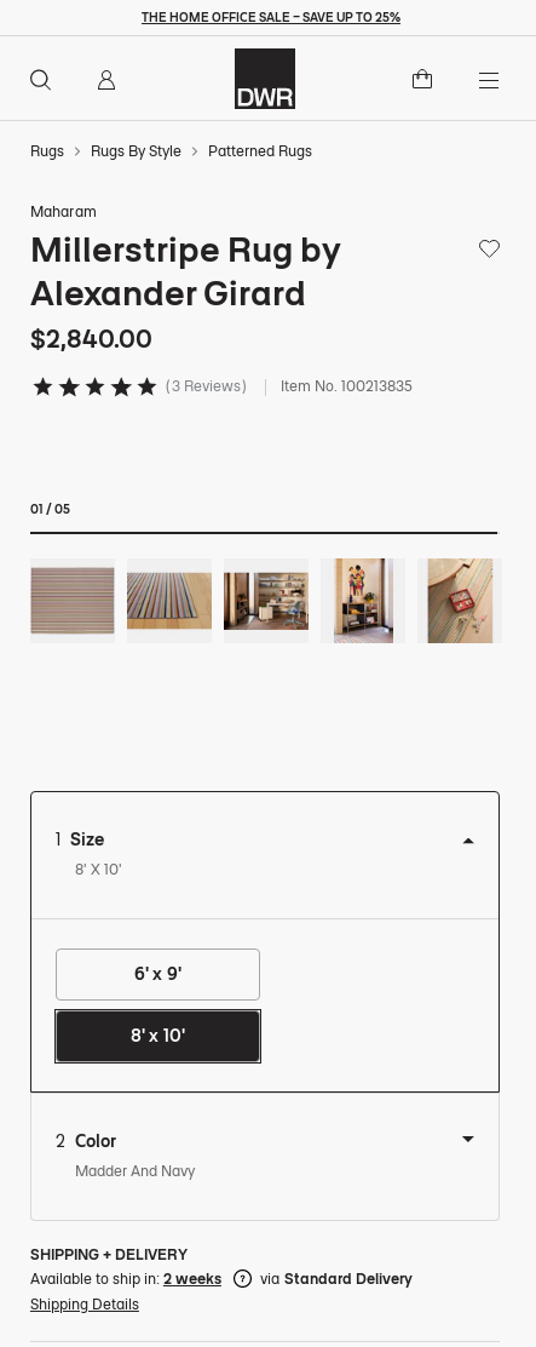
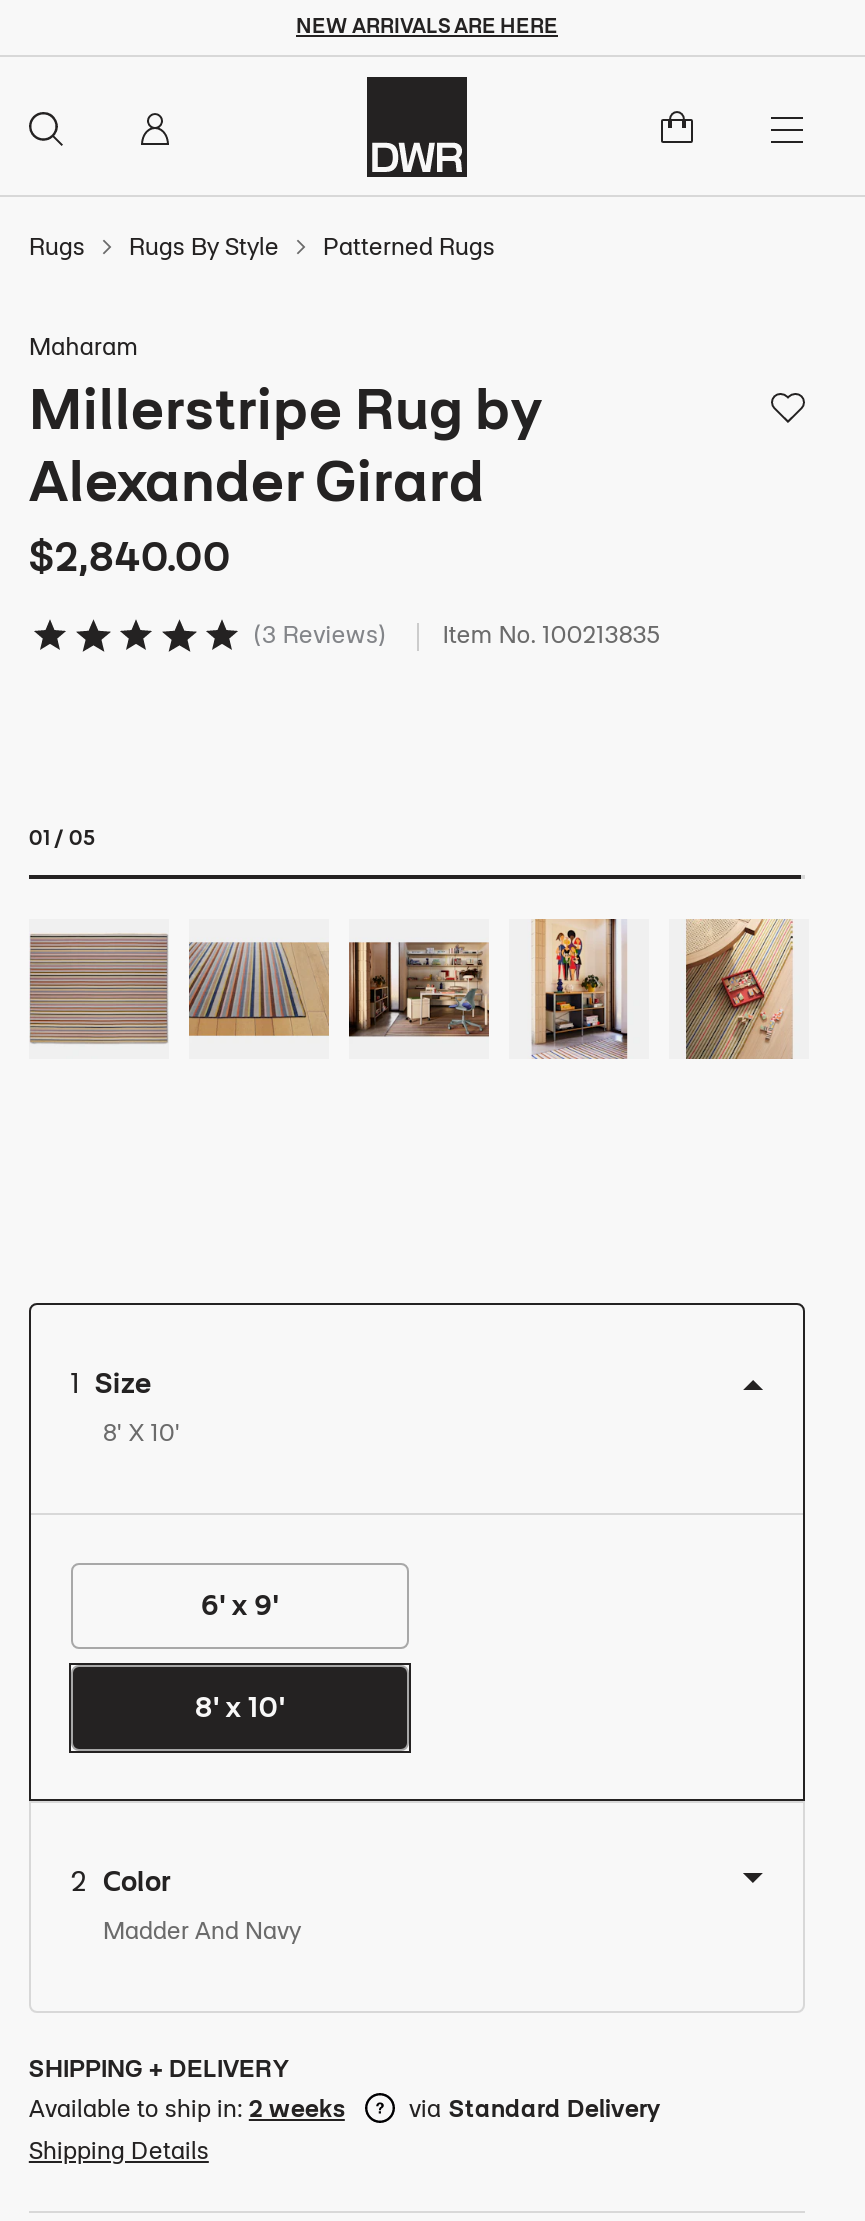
- THE HOME OFFICE SALE – SAVE UP TO 25%
+ NEW ARRIVALS ARE HERE
